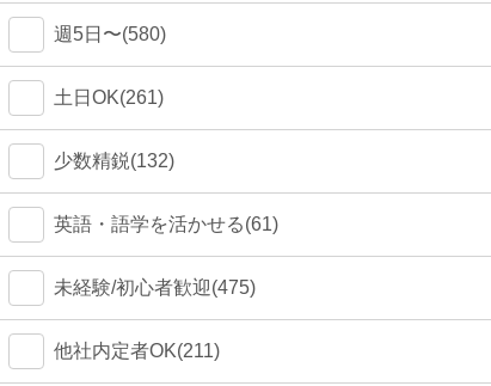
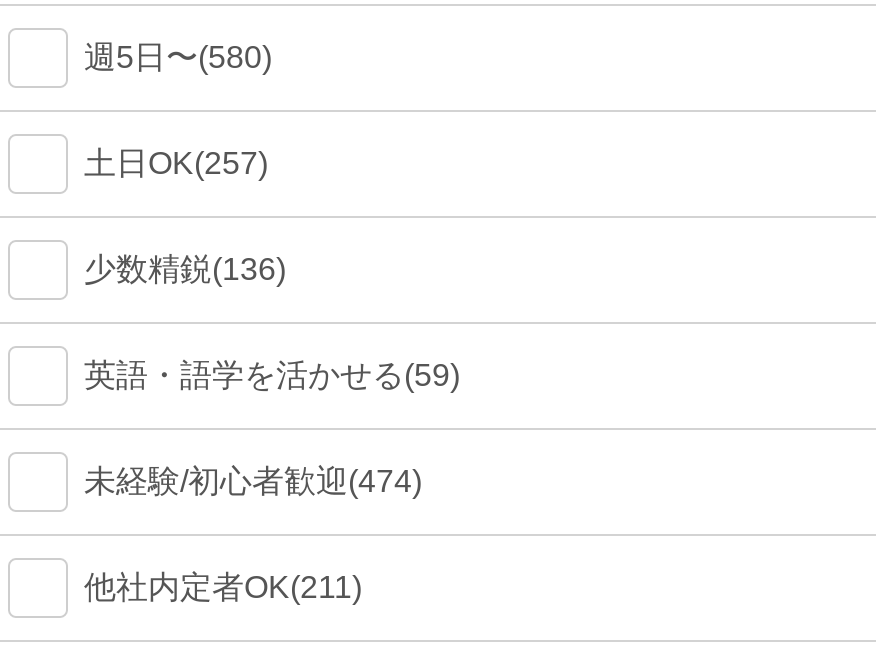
- 土日OK(261)
+ 土日OK(257)

- 少数精鋭(132)
+ 少数精鋭(136)

- 英語・語学を活かせる(61)
+ 英語・語学を活かせる(59)

- 未経験/初心者歓迎(475)
+ 未経験/初心者歓迎(474)
